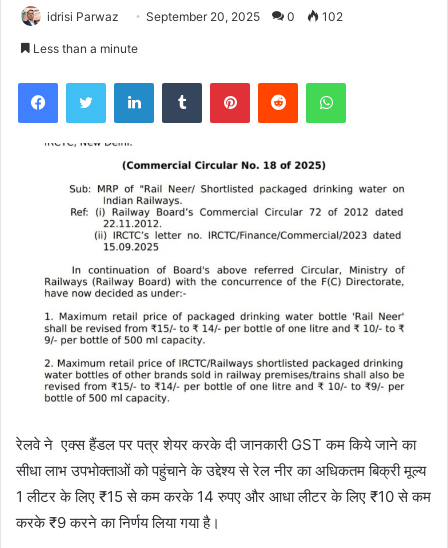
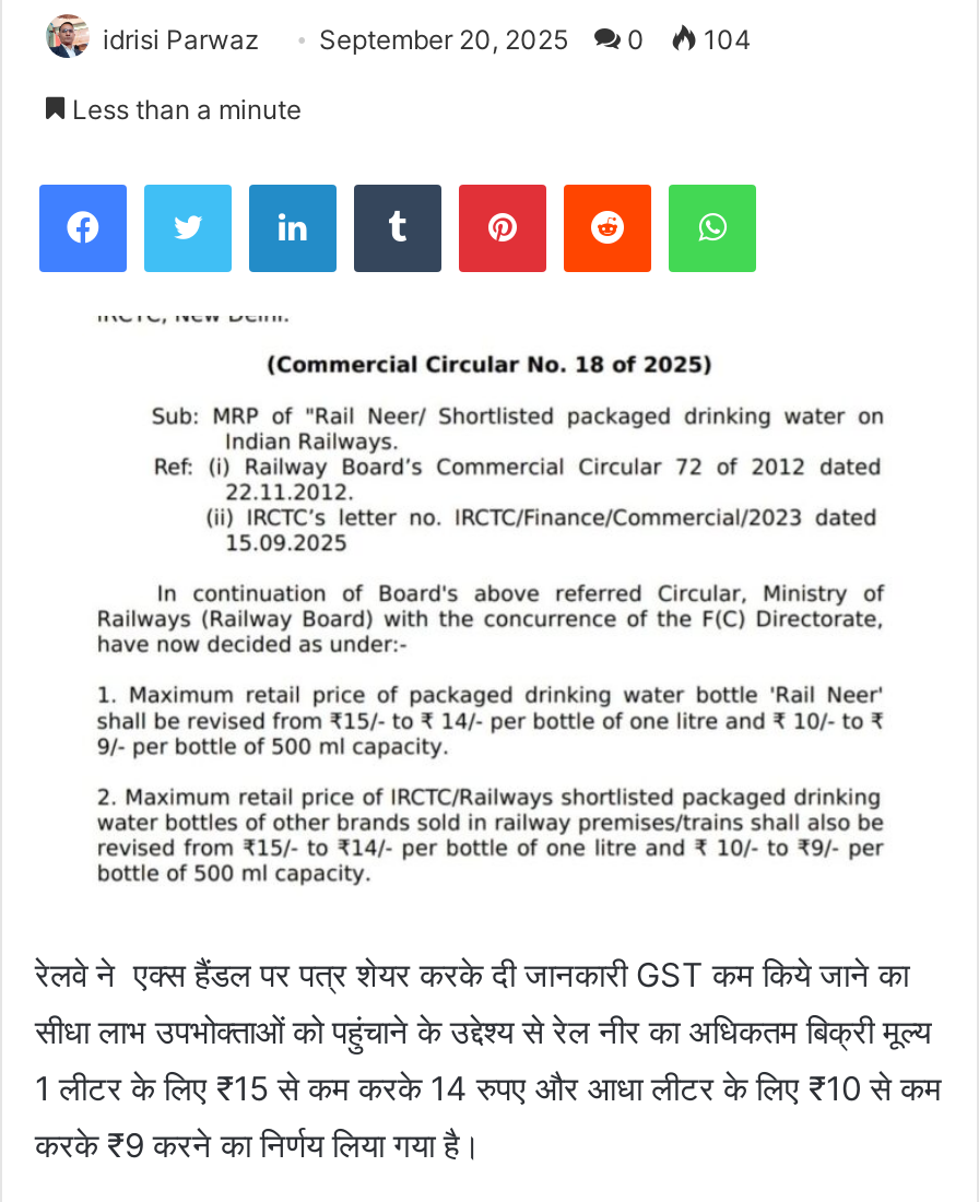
- idrisi Parwaz September 20, 2025 0 102
+ idrisi Parwaz September 20, 2025 0 104
